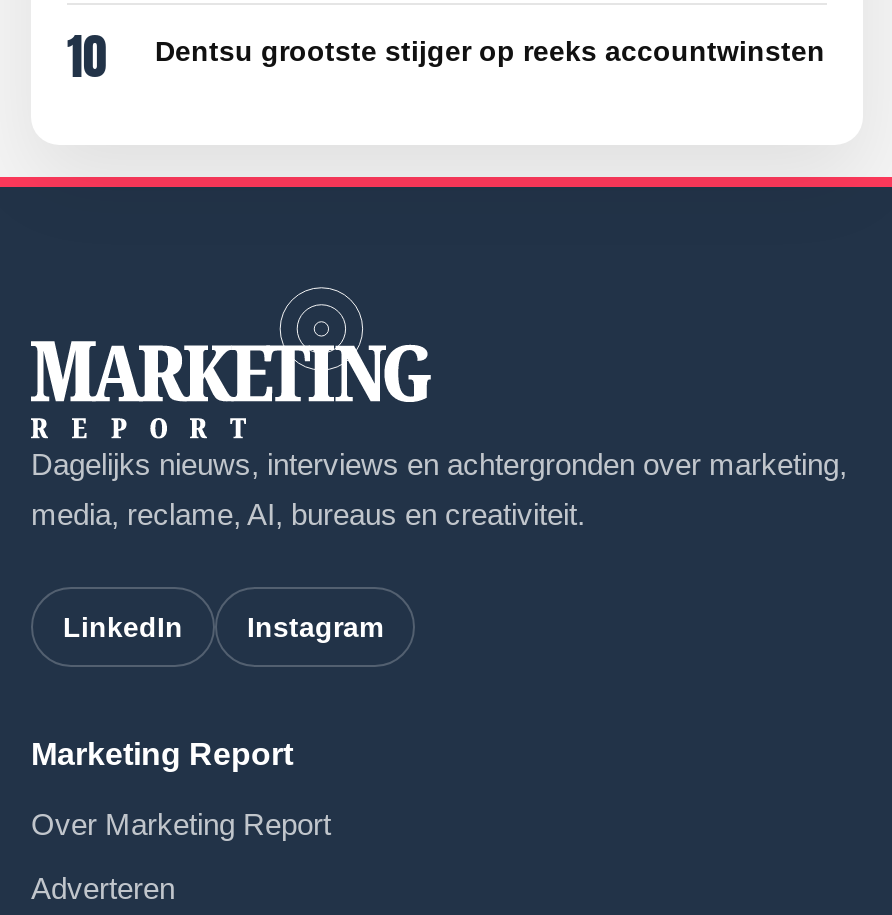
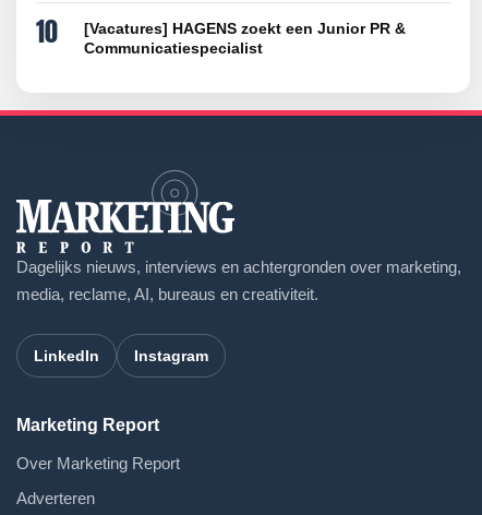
- Dentsu grootste stijger op reeks accountwinsten
+ [Vacatures] HAGENS zoekt een Junior PR &
+ Communicatiespecialist
